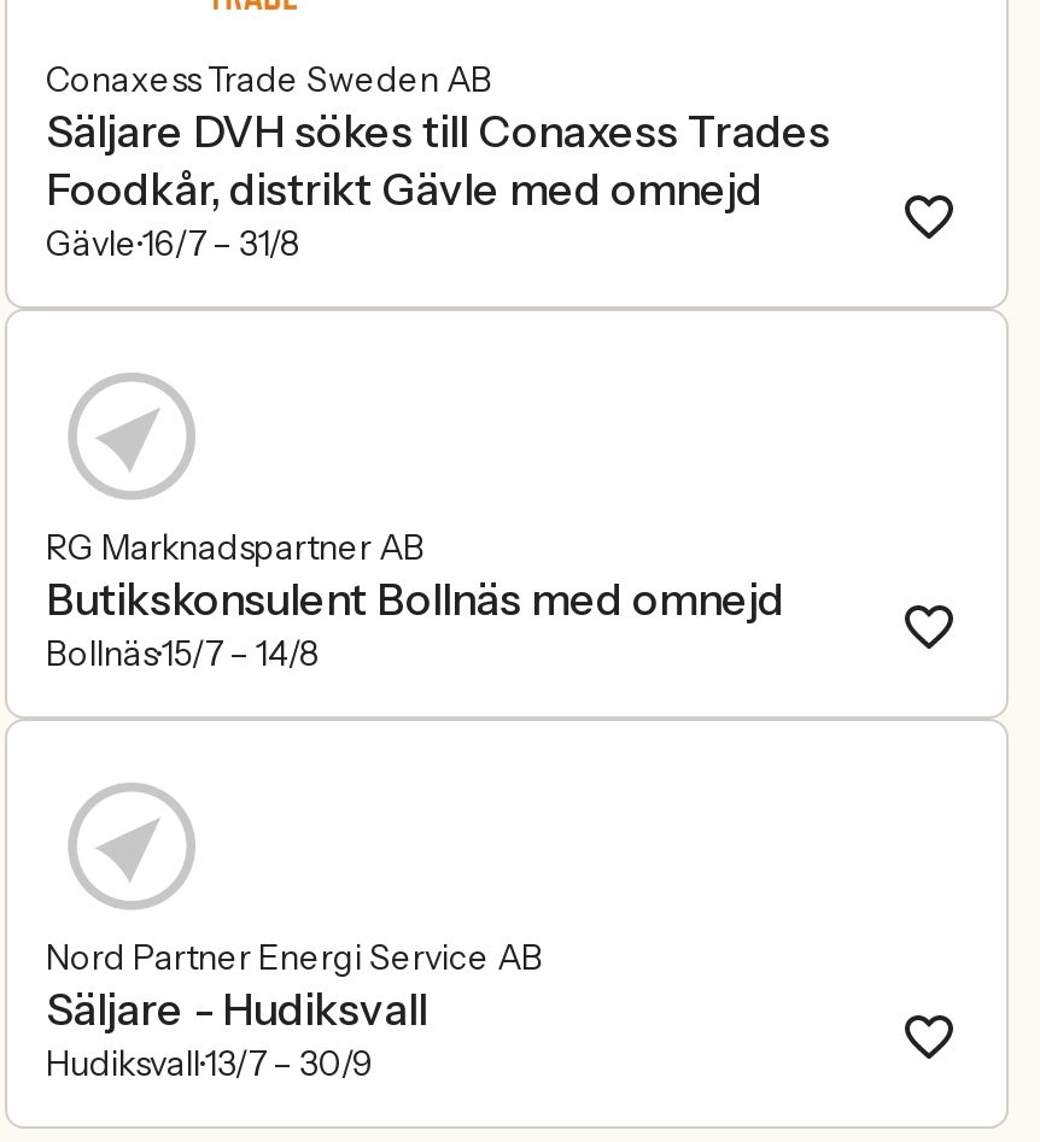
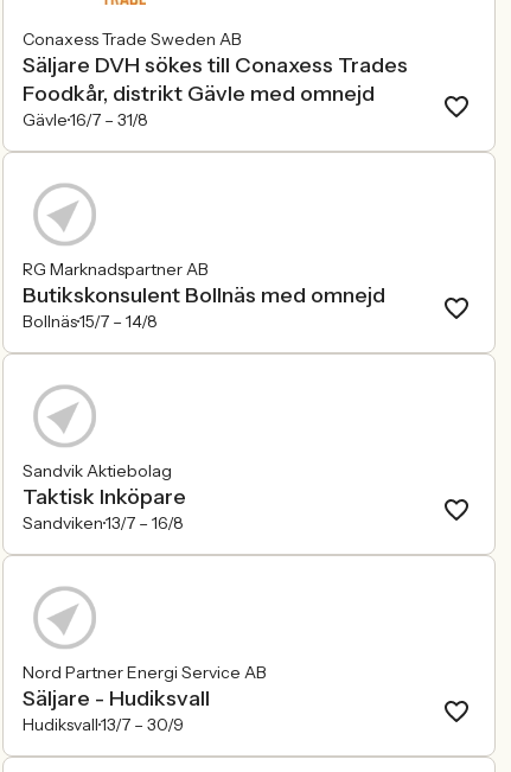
+ Sandvik Aktiebolag
+ Taktisk Inköpare
+ Sandviken 13/7 – 16/8
